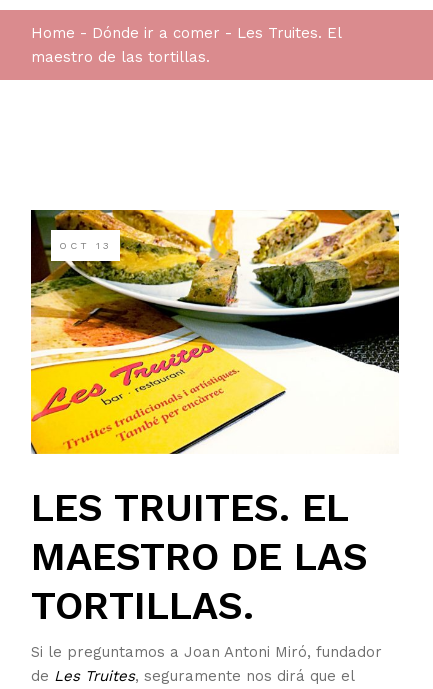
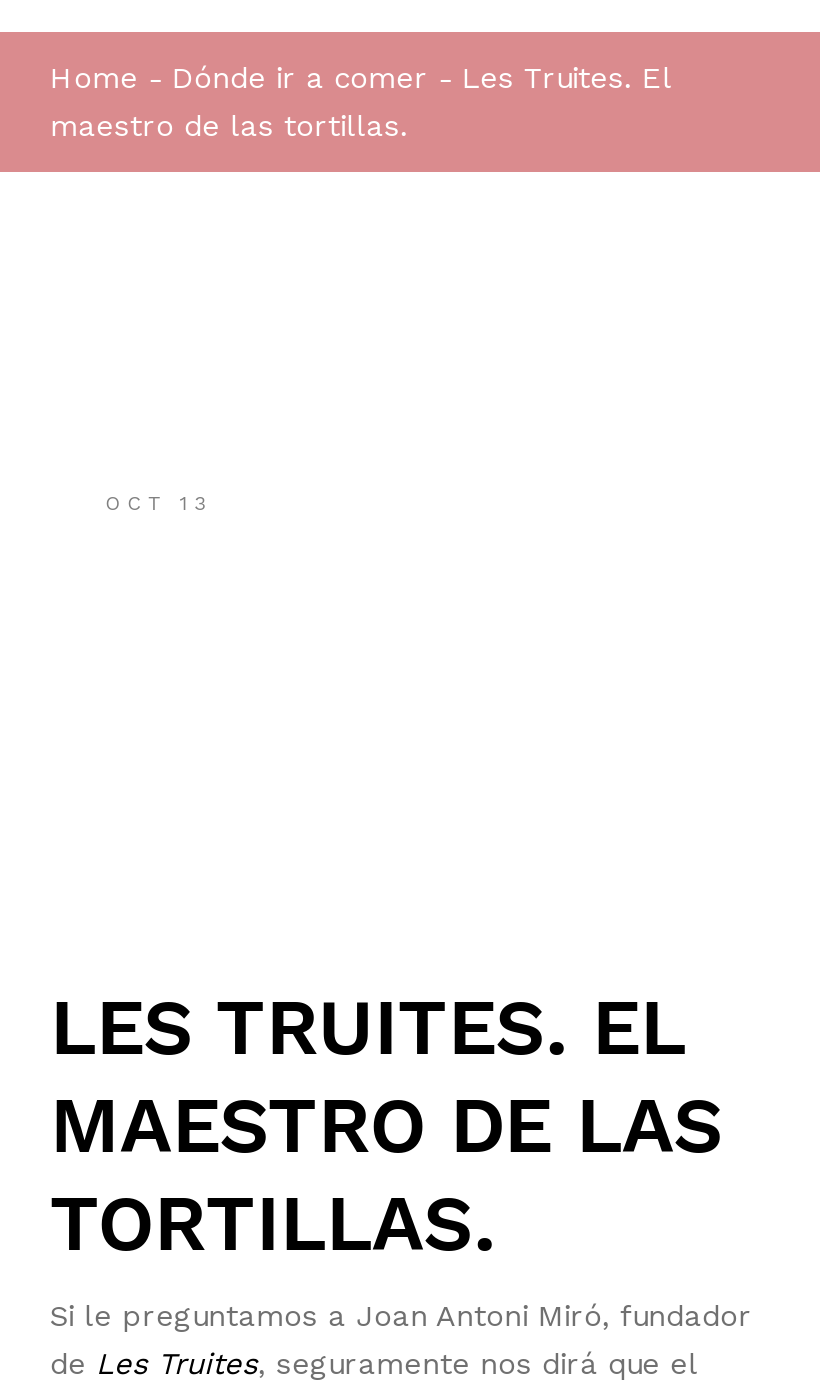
- [image]
